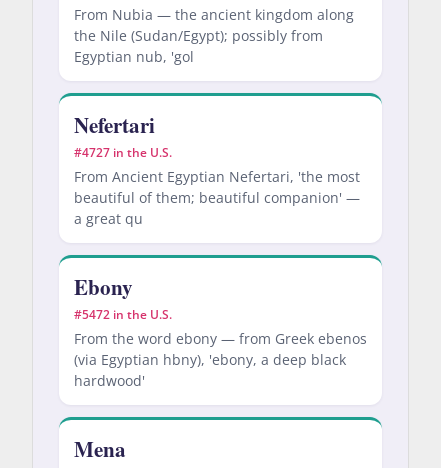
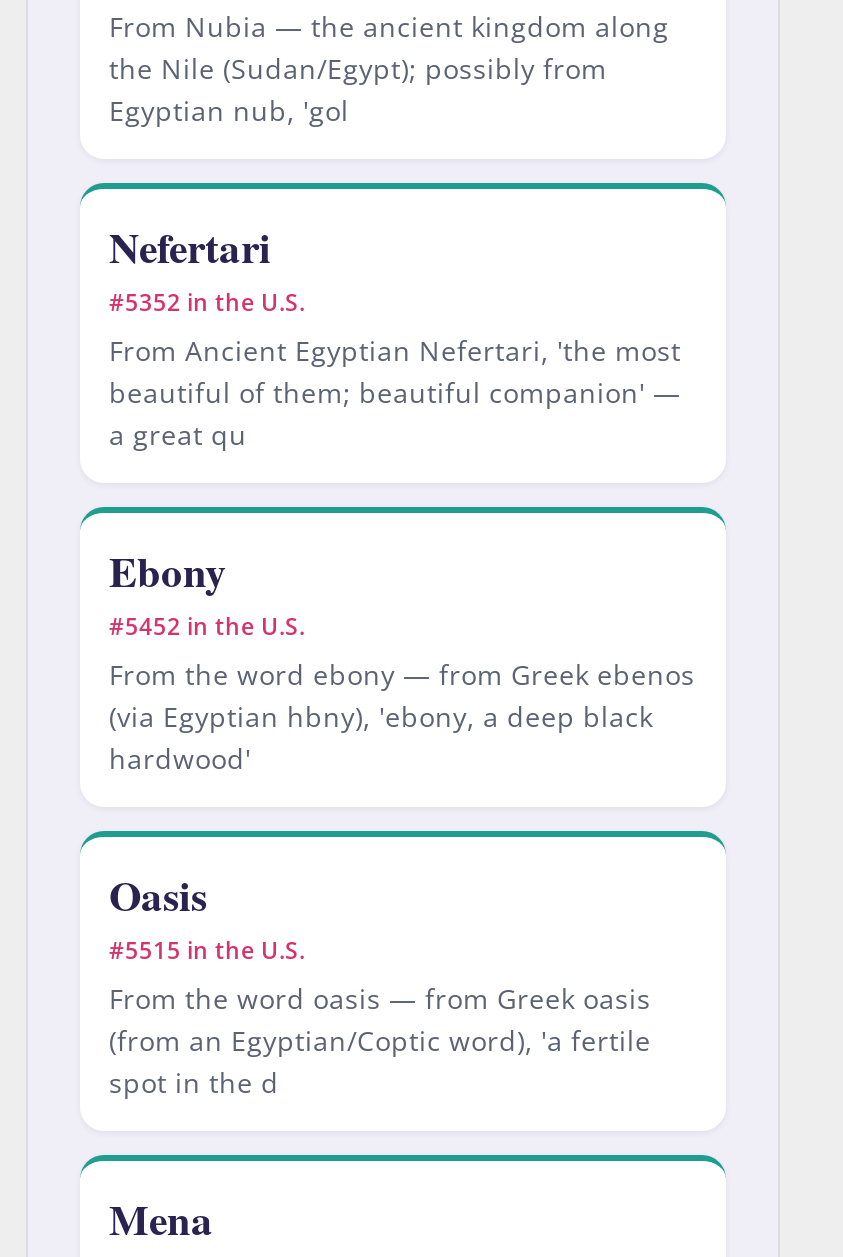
- #4727 in the U.S.
+ #5352 in the U.S.

- #5472 in the U.S.
+ #5452 in the U.S.

+ Oasis
+ #5515 in the U.S.
+ From the word oasis — from Greek oasis
+ (from an Egyptian/Coptic word), 'a fertile
+ spot in the d
